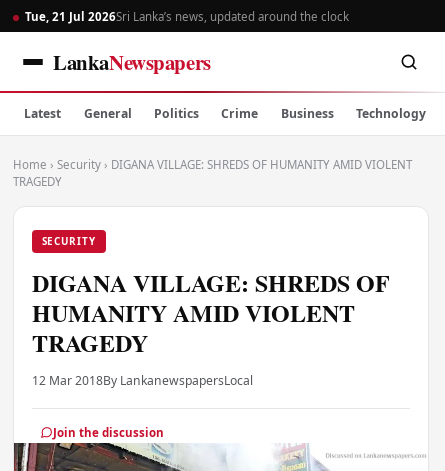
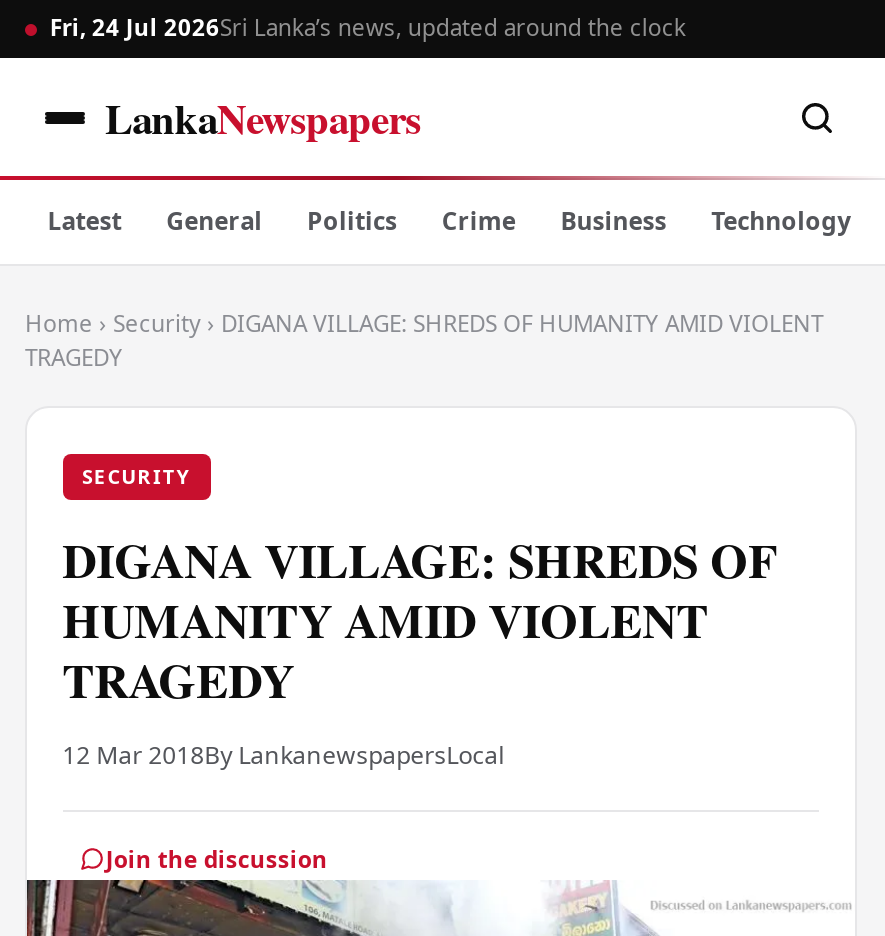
- Tue, 21 Jul 2026Sri Lanka’s news, updated around the clock
+ Fri, 24 Jul 2026Sri Lanka’s news, updated around the clock
